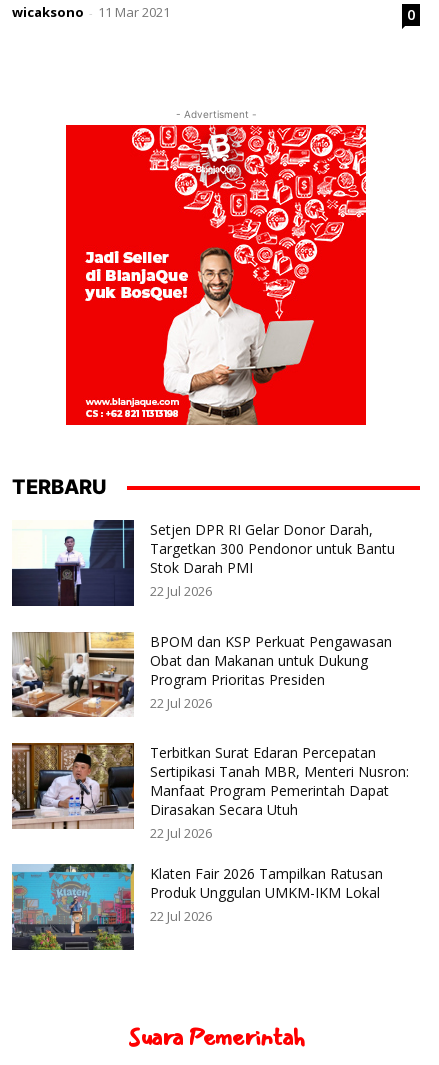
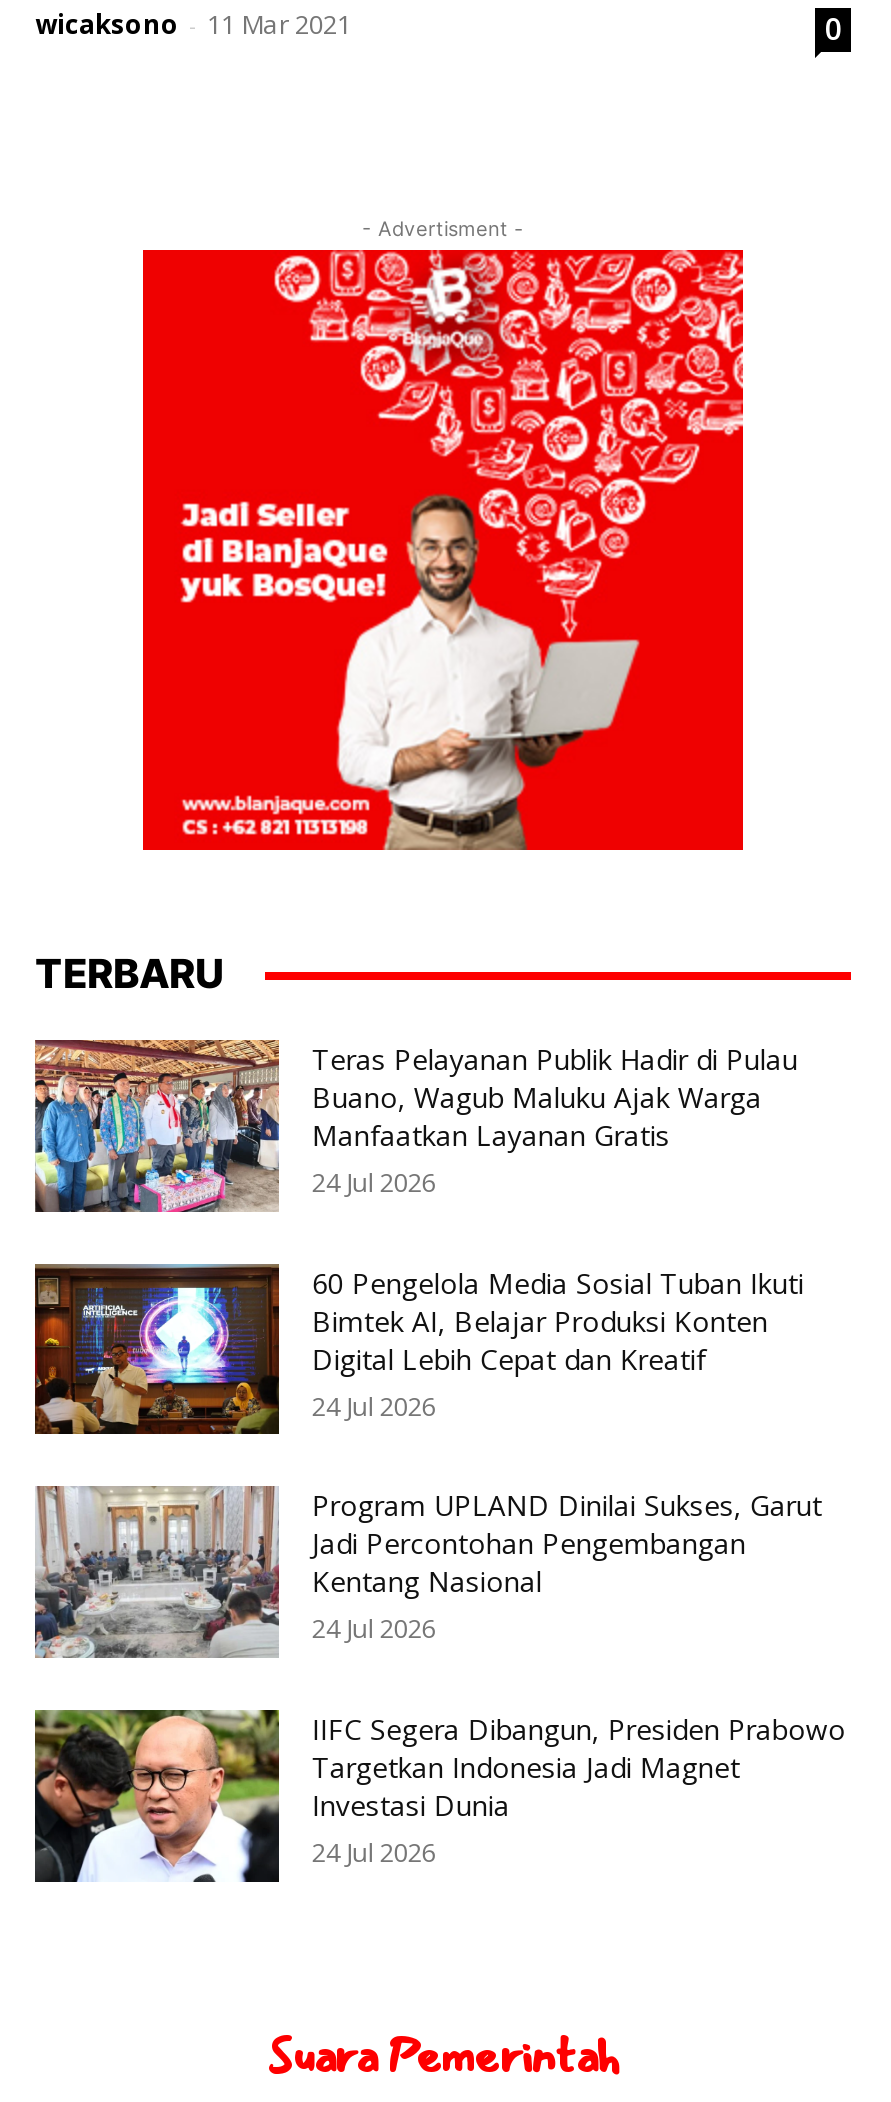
- [image]
- Setjen DPR RI Gelar Donor Darah,
- Targetkan 300 Pendonor untuk Bantu
- Stok Darah PMI
- 22 Jul 2026
+ [image]
+ Teras Pelayanan Publik Hadir di Pulau
+ Buano, Wagub Maluku Ajak Warga
+ Manfaatkan Layanan Gratis
+ 24 Jul 2026

- [image]
- BPOM dan KSP Perkuat Pengawasan
- Obat dan Makanan untuk Dukung
- Program Prioritas Presiden
- 22 Jul 2026
+ [image]
+ 60 Pengelola Media Sosial Tuban Ikuti
+ Bimtek AI, Belajar Produksi Konten
+ Digital Lebih Cepat dan Kreatif
+ 24 Jul 2026

- [image]
- Terbitkan Surat Edaran Percepatan
- Sertipikasi Tanah MBR, Menteri Nusron:
- Manfaat Program Pemerintah Dapat
- Dirasakan Secara Utuh
- 22 Jul 2026
+ [image]
+ Program UPLAND Dinilai Sukses, Garut
+ Jadi Percontohan Pengembangan
+ Kentang Nasional
+ 24 Jul 2026

- [image]
- Klaten Fair 2026 Tampilkan Ratusan
- Produk Unggulan UMKM-IKM Lokal
- 22 Jul 2026
+ [image]
+ IIFC Segera Dibangun, Presiden Prabowo
+ Targetkan Indonesia Jadi Magnet
+ Investasi Dunia
+ 24 Jul 2026
